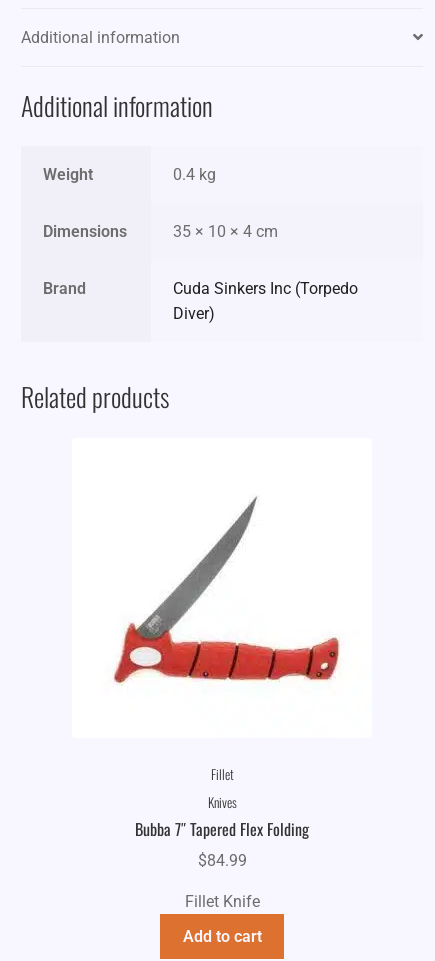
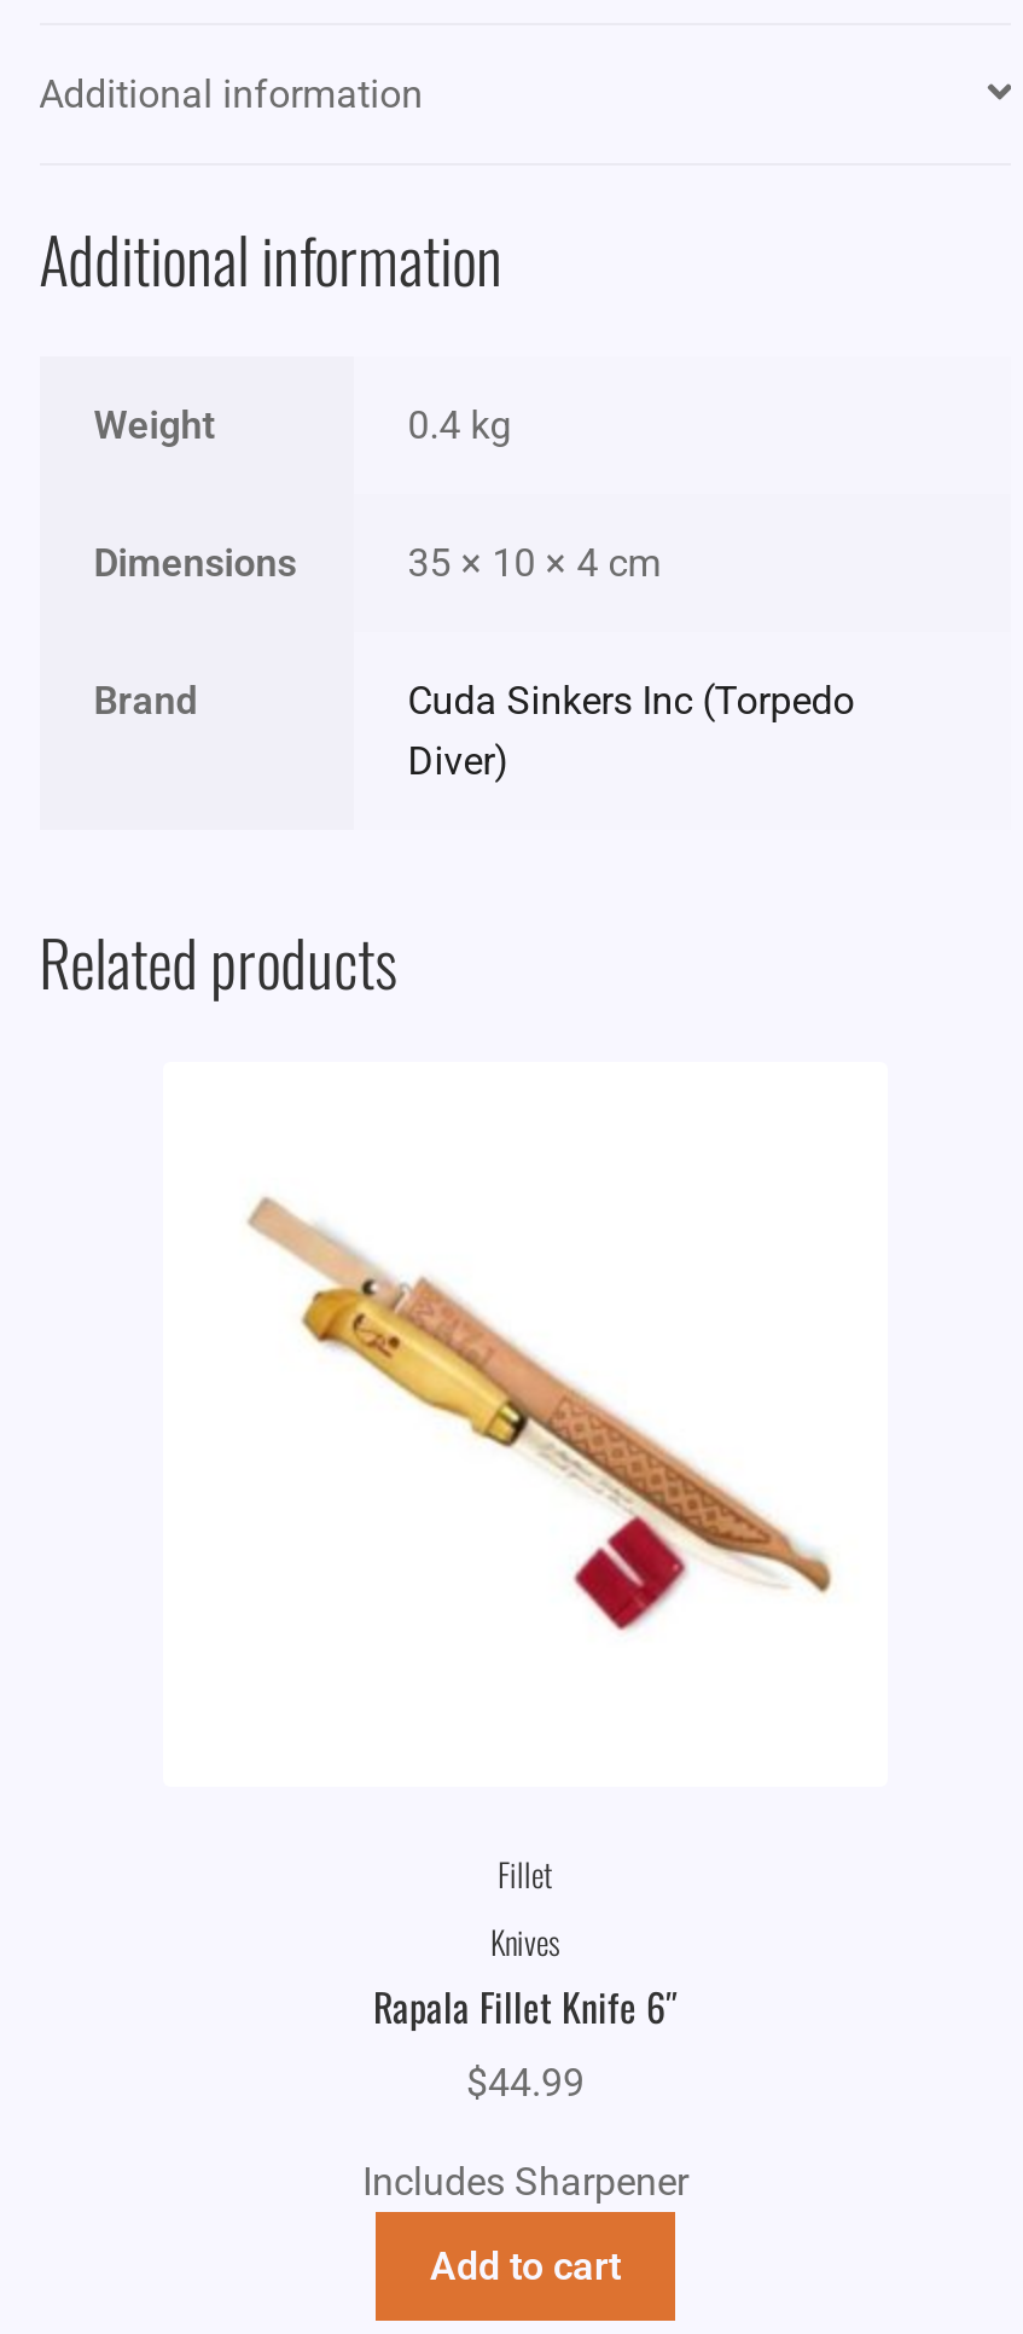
- [image]
+ [image]

- Bubba 7″ Tapered Flex Folding
- $84.99
+ Rapala Fillet Knife 6″
+ $44.99

- Fillet Knife
+ Includes Sharpener
